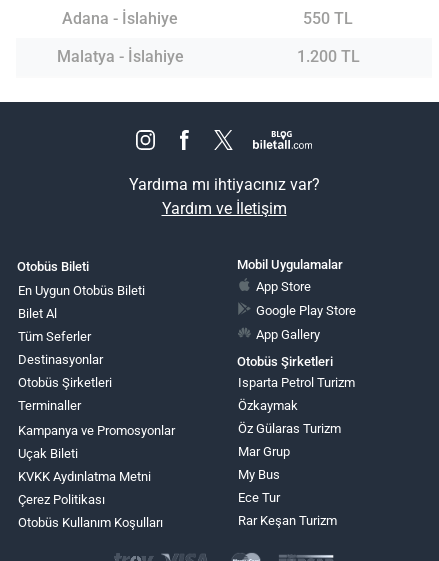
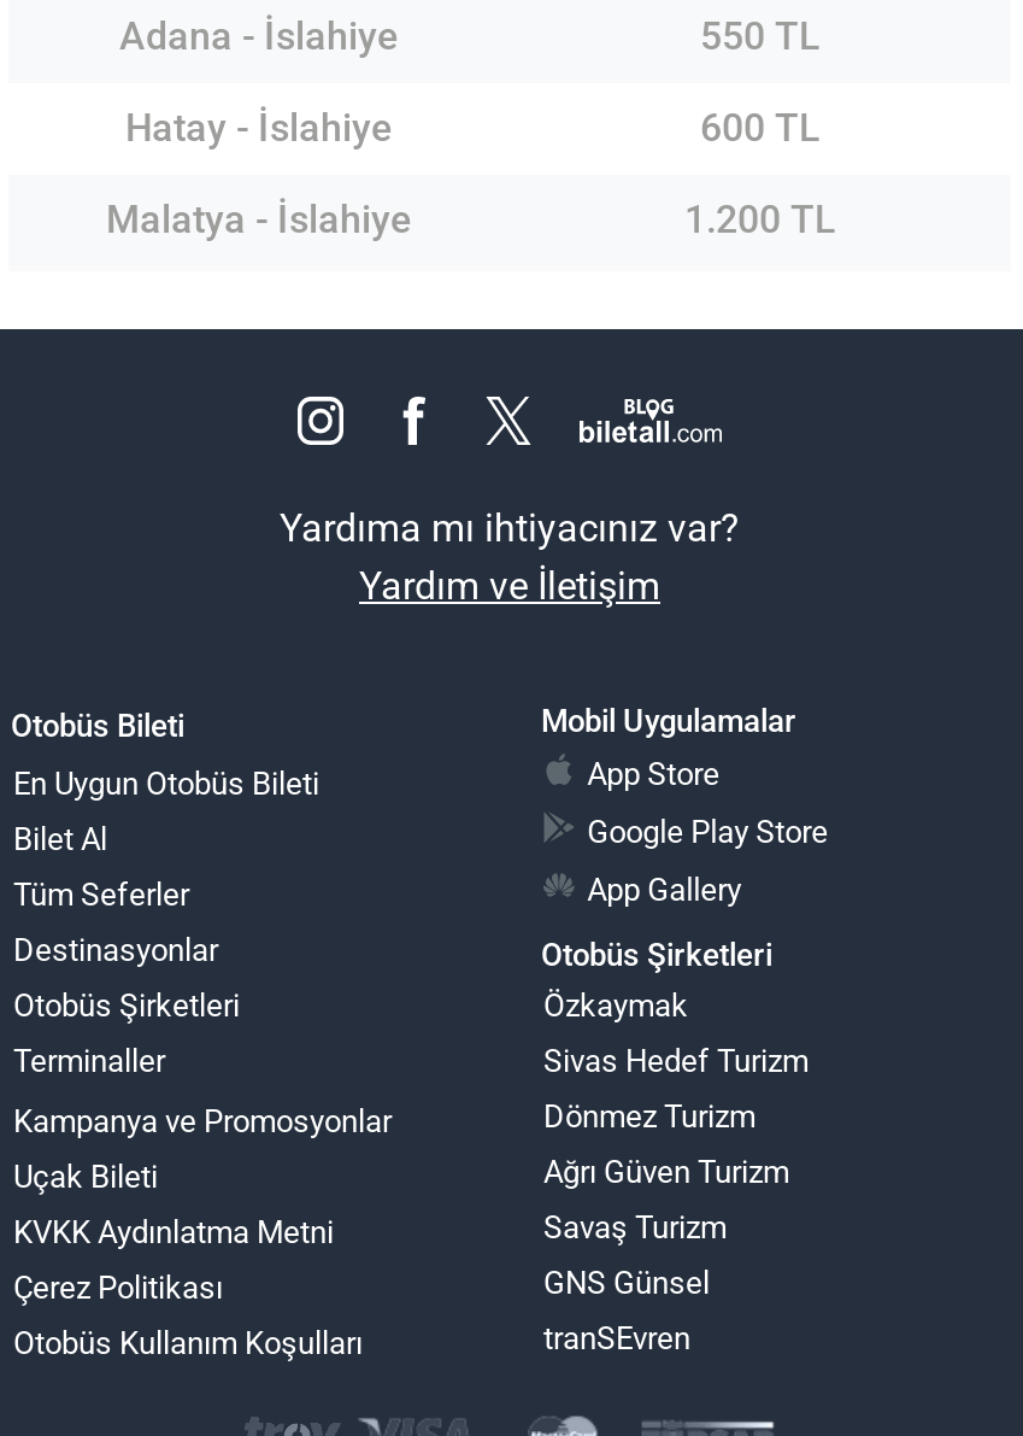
+ Hatay - İslahiye
+ 600 TL

- Isparta Petrol Turizm

- Öz Gülaras Turizm
- Mar Grup
- My Bus
- Ece Tur
- Rar Keşan Turizm
+ Sivas Hedef Turizm
+ Dönmez Turizm
+ Ağrı Güven Turizm
+ Savaş Turizm
+ GNS Günsel
+ tranSEvren
